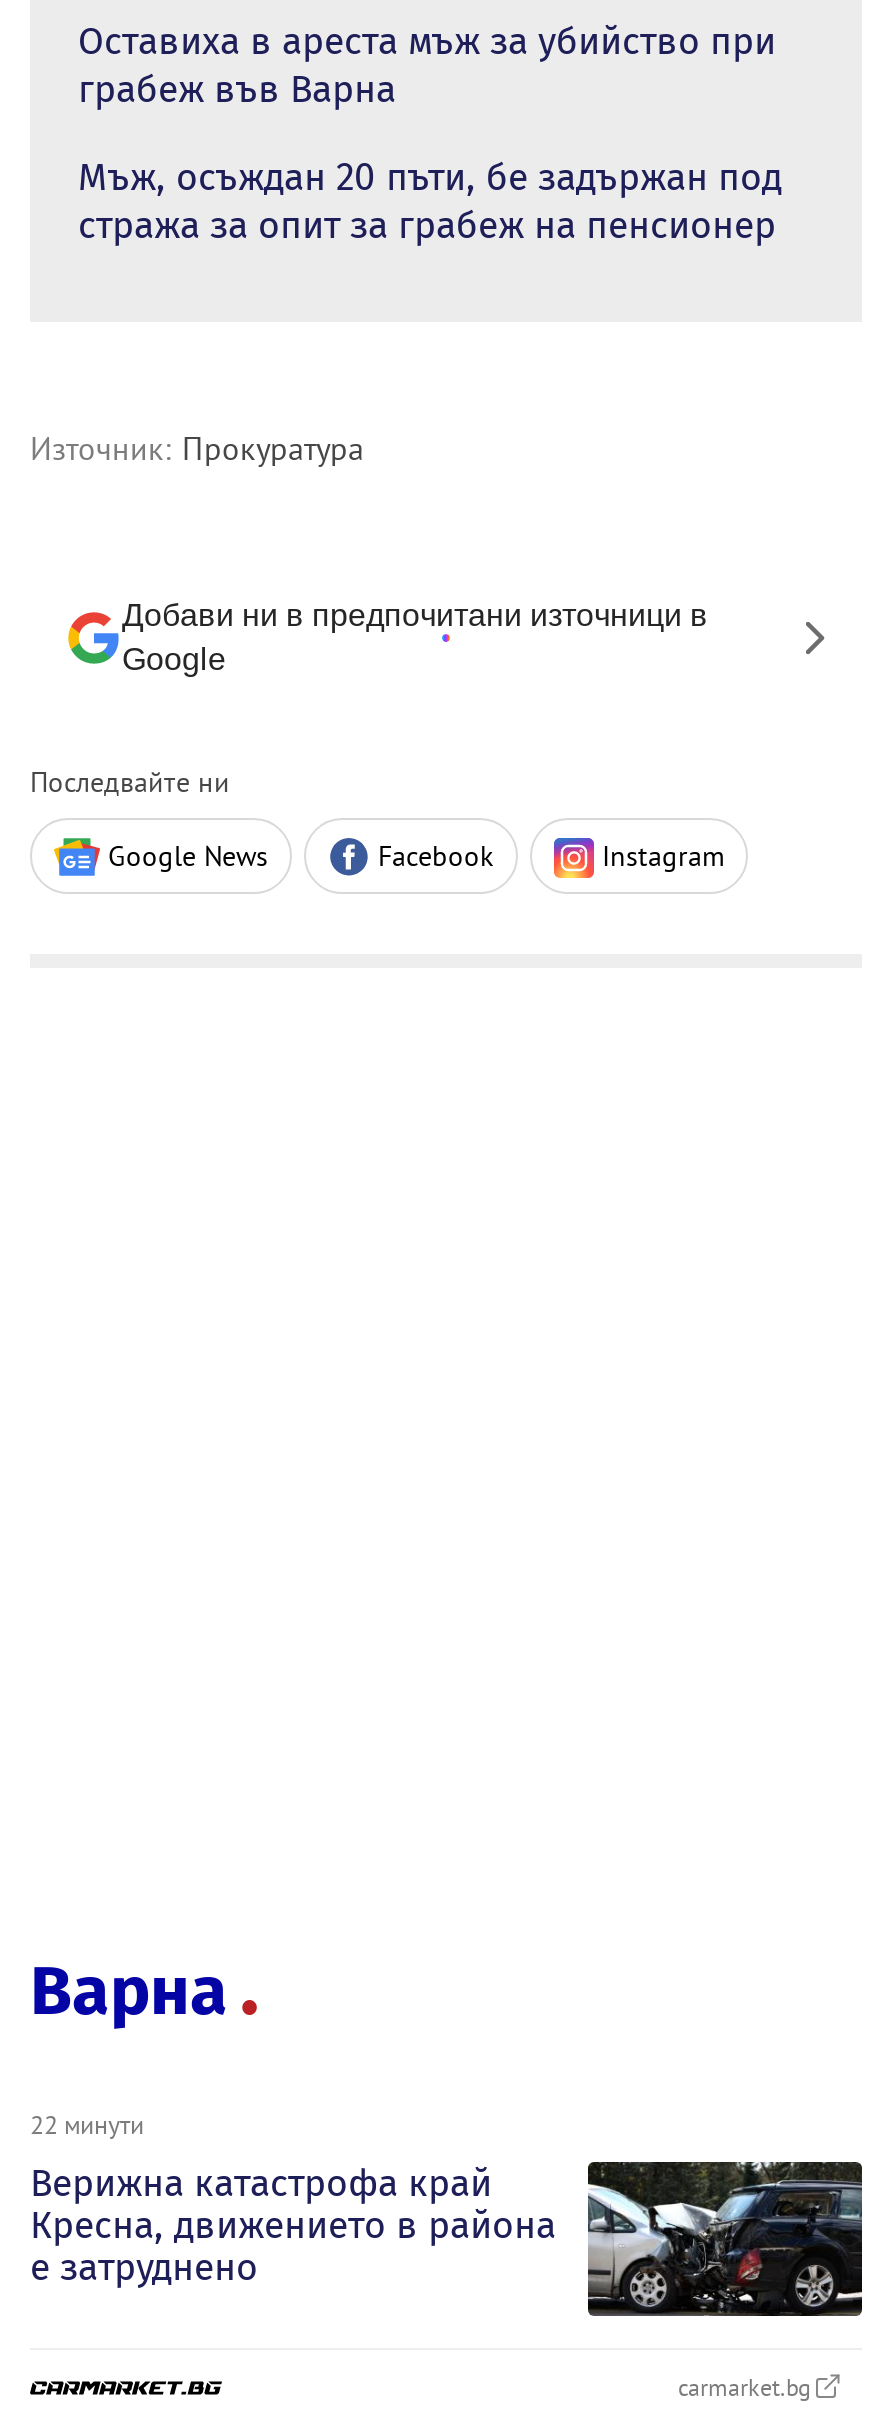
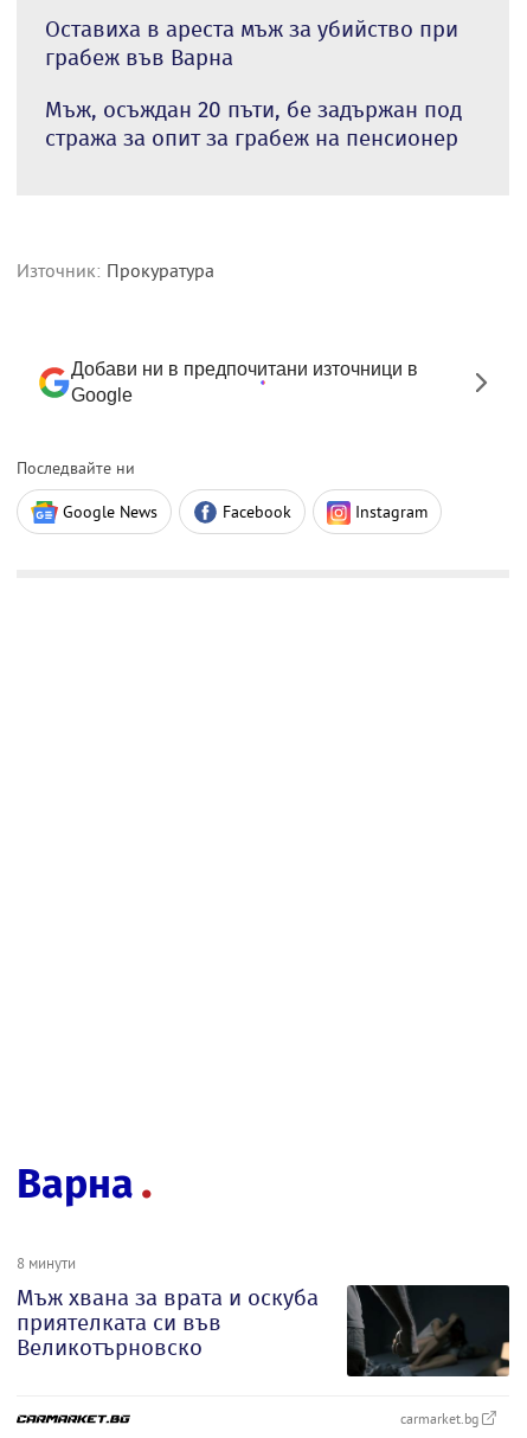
- [image]
- 22 минути
- Верижна катастрофа край
- Кресна, движението в района
- е затруднено
+ [image]
+ 8 минути
+ Мъж хвана за врата и оскуба
+ приятелката си във
+ Великотърновско
